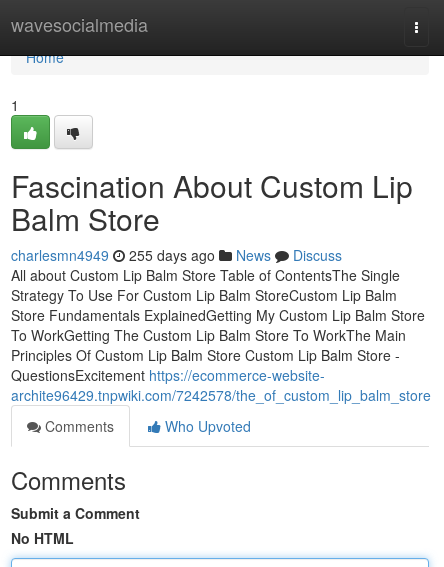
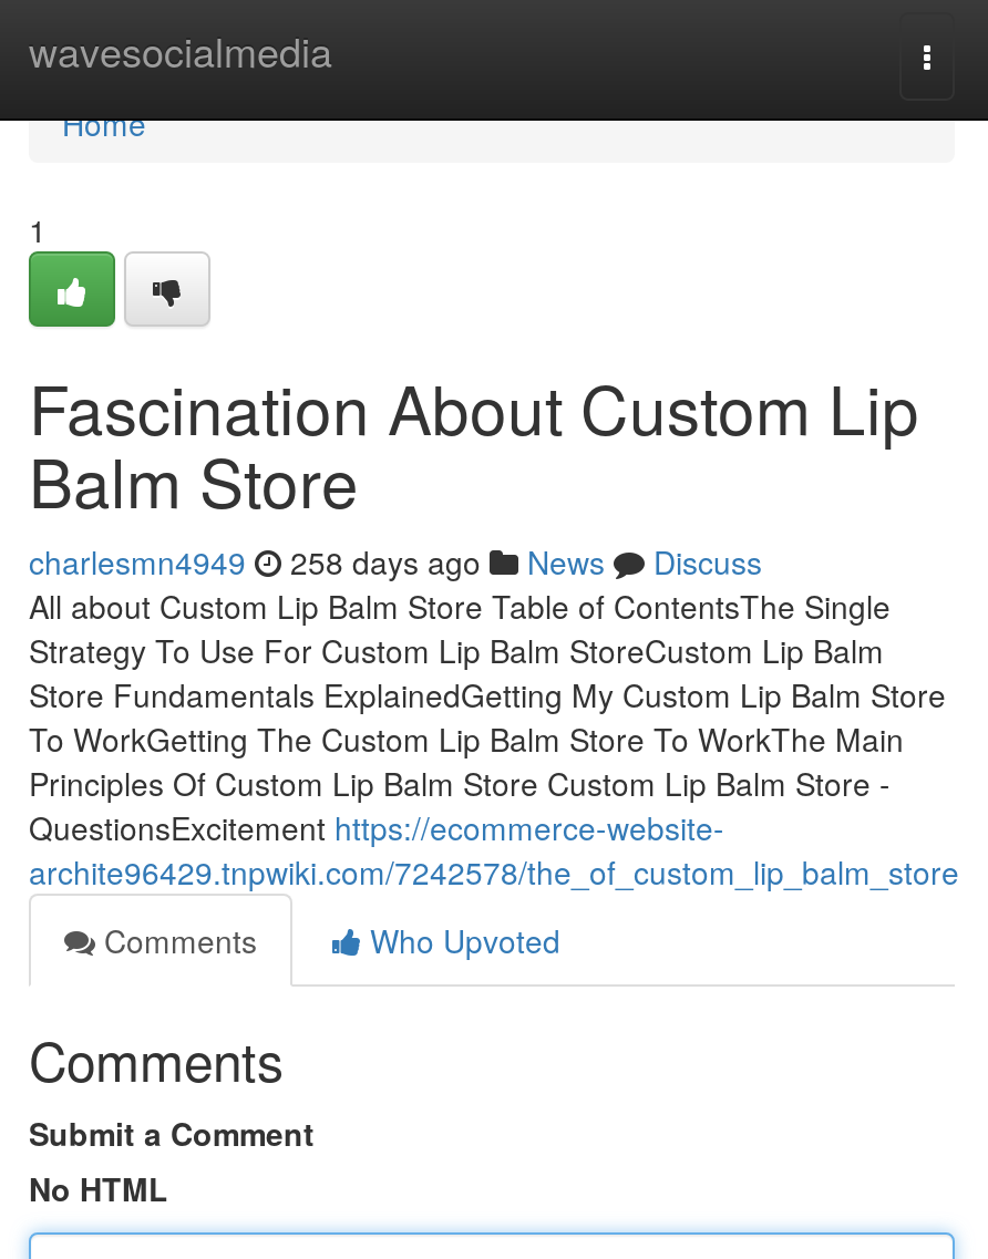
- charlesmn4949 255 days ago News Discuss
+ charlesmn4949 258 days ago News Discuss
